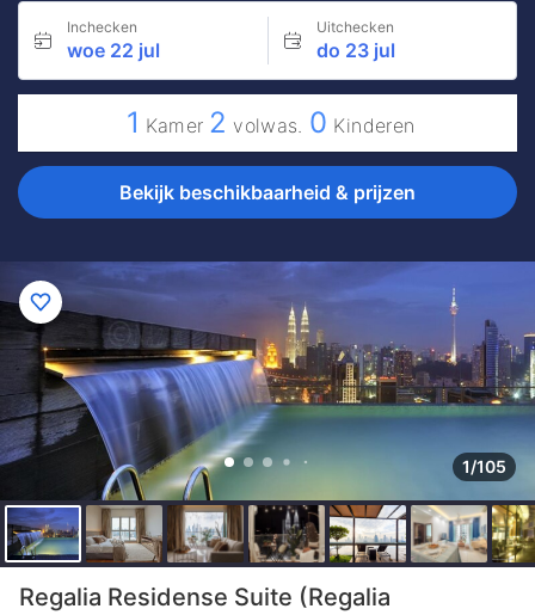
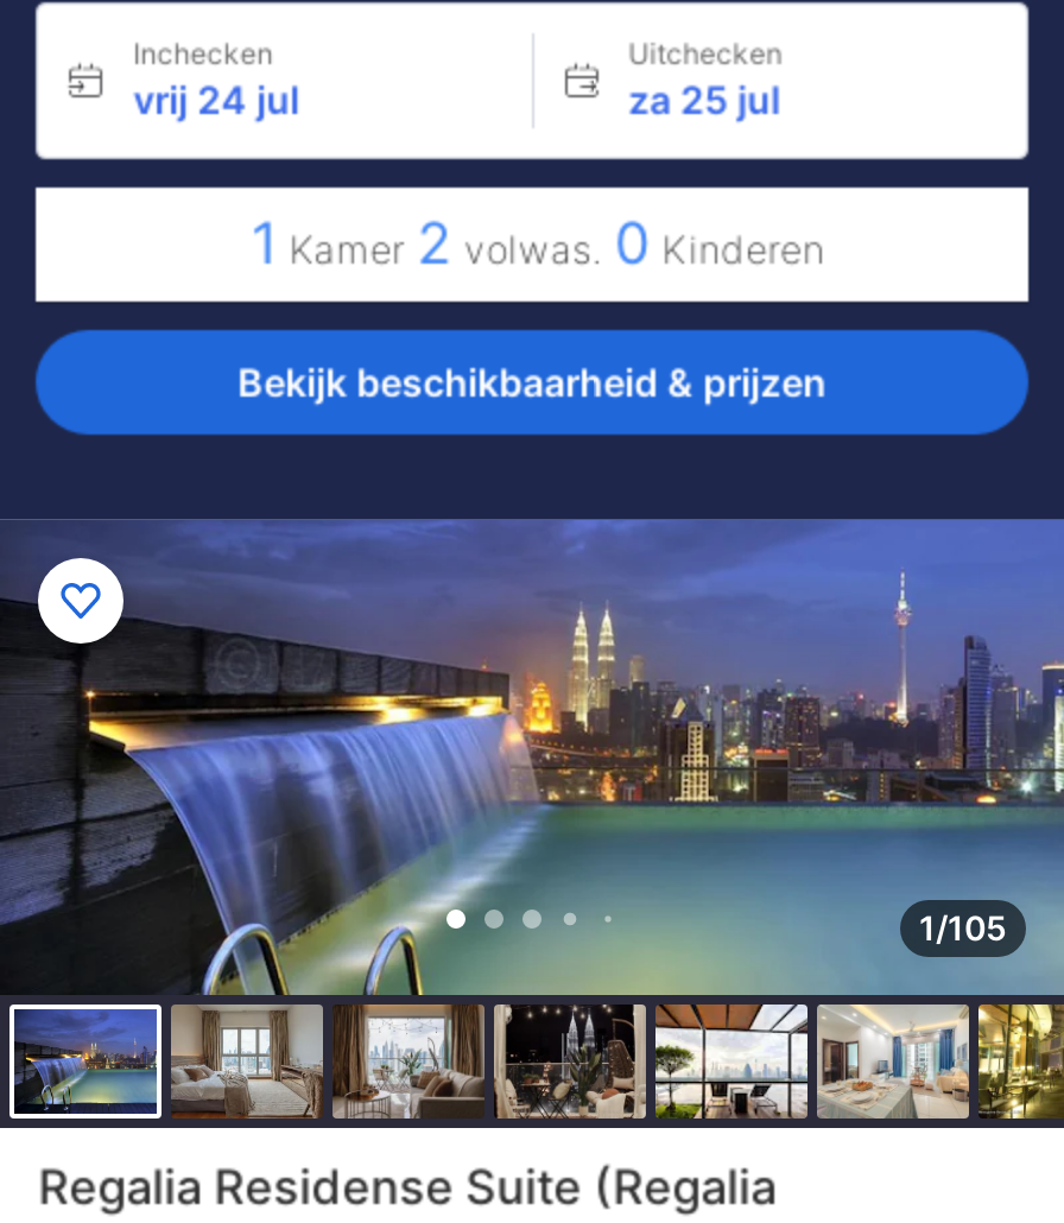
- woe 22 jul
+ vrij 24 jul

- do 23 jul
+ za 25 jul
